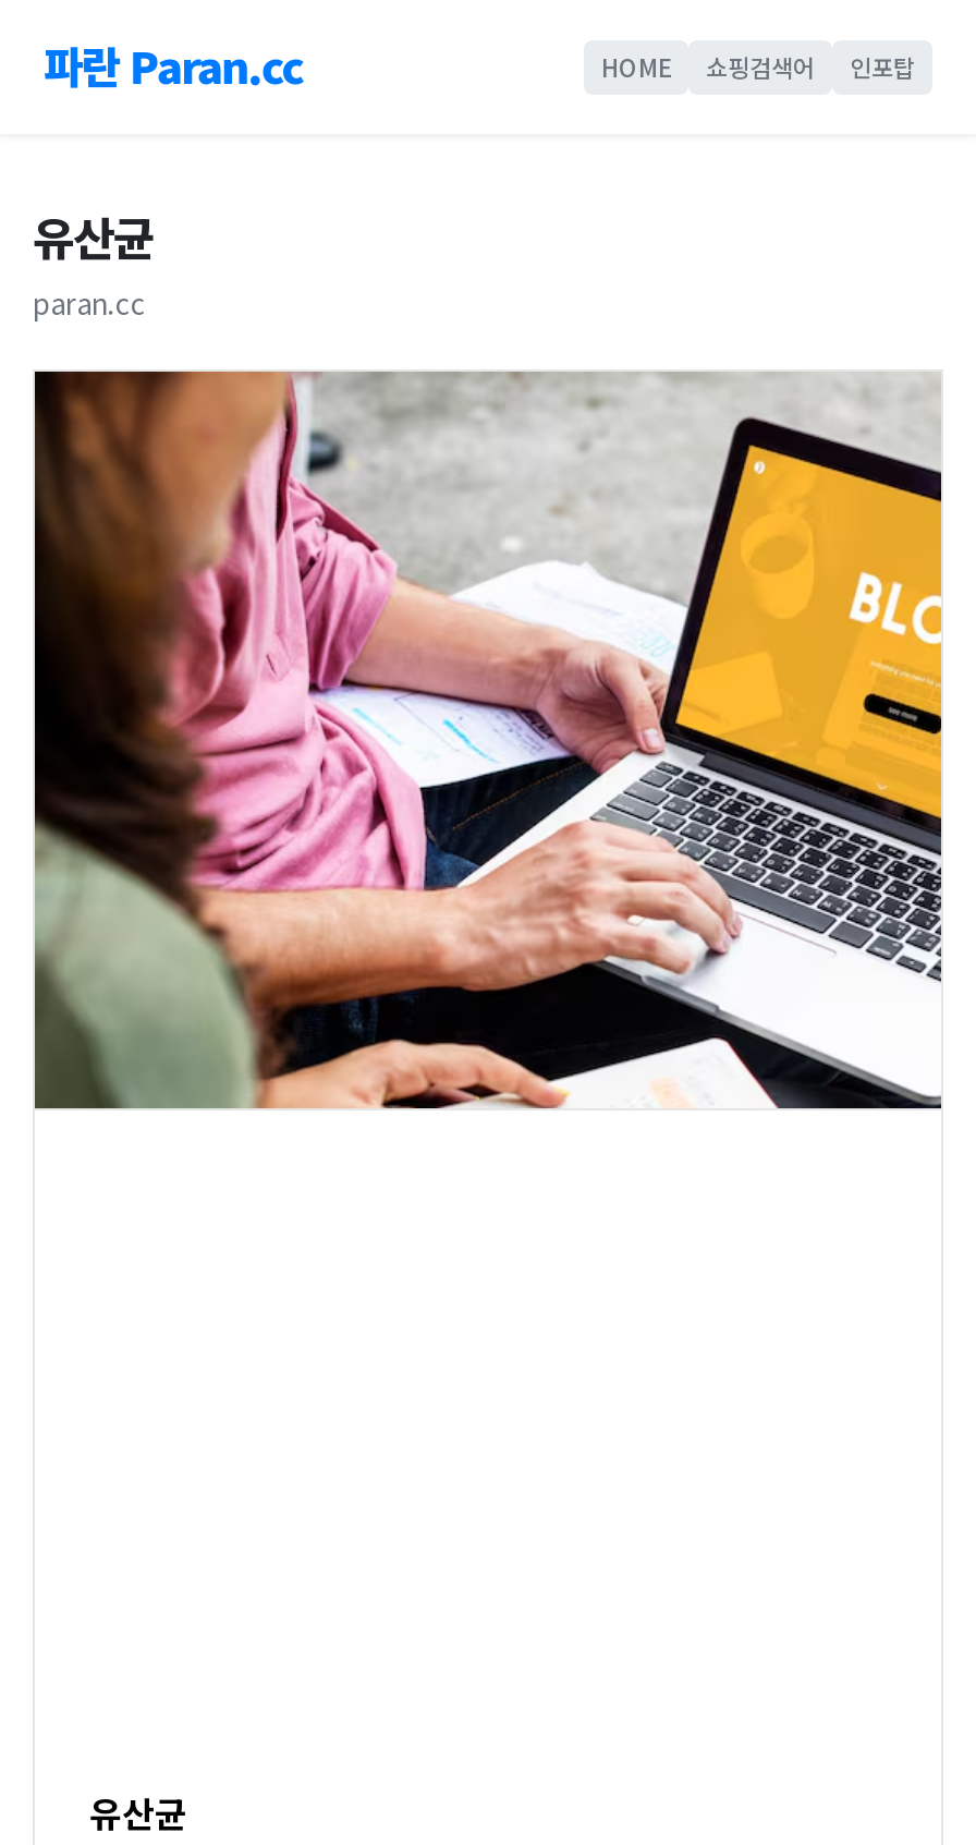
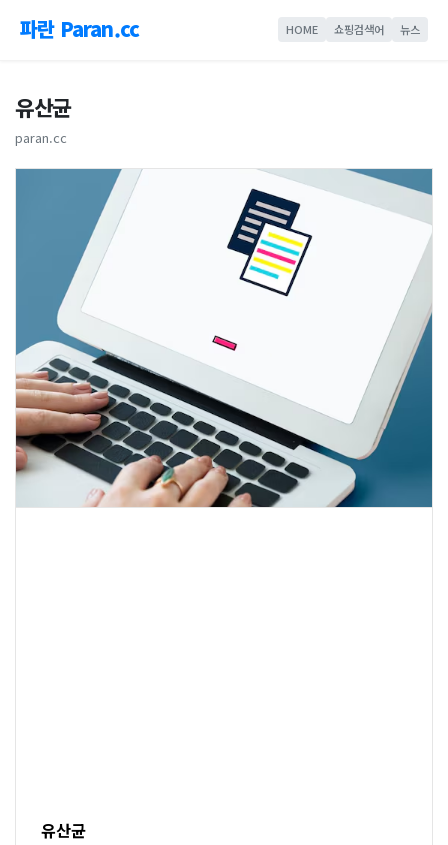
- 인포탑
+ 뉴스

- [image]
+ [image]
